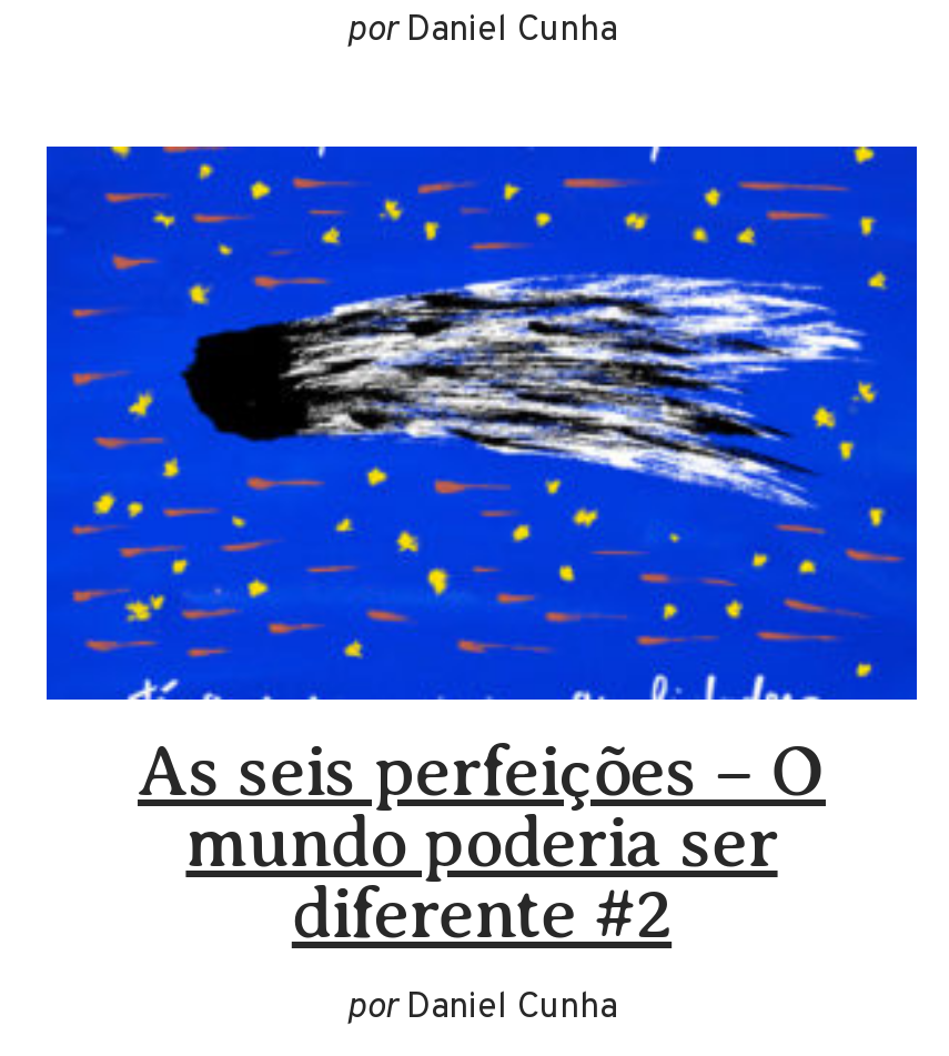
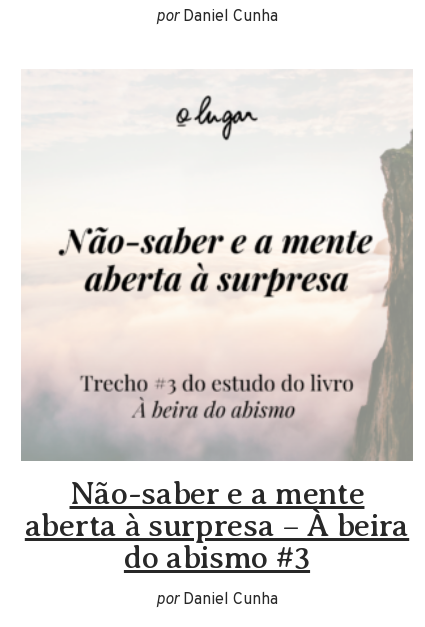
- [image]
- As seis perfeições – O
- mundo poderia ser
- diferente #2
+ [image]
+ Não-saber e a mente
+ aberta à surpresa – À beira
+ do abismo #3
